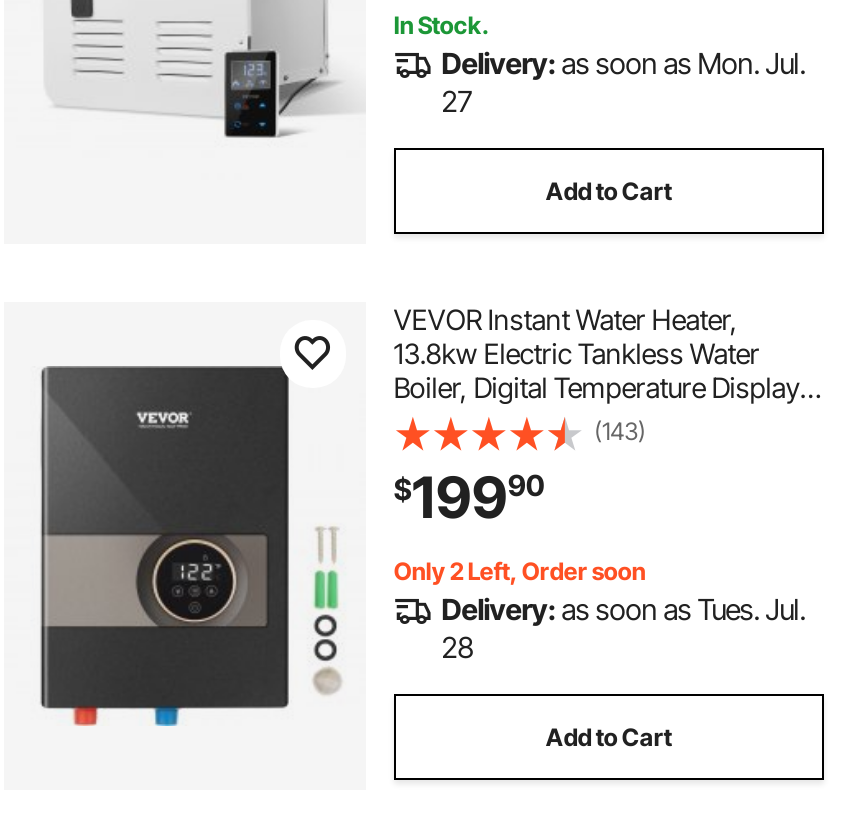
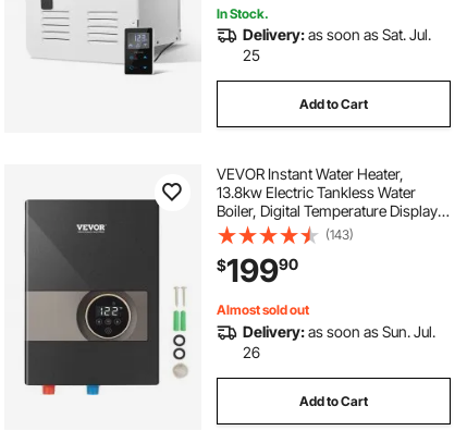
- Delivery: as soon as Mon. Jul.
+ Delivery: as soon as Sat. Jul.

- 27
+ 25

- Only 2 Left, Order soon
- Delivery: as soon as Tues. Jul.
- 28
+ Almost sold out
+ Delivery: as soon as Sun. Jul.
+ 26
